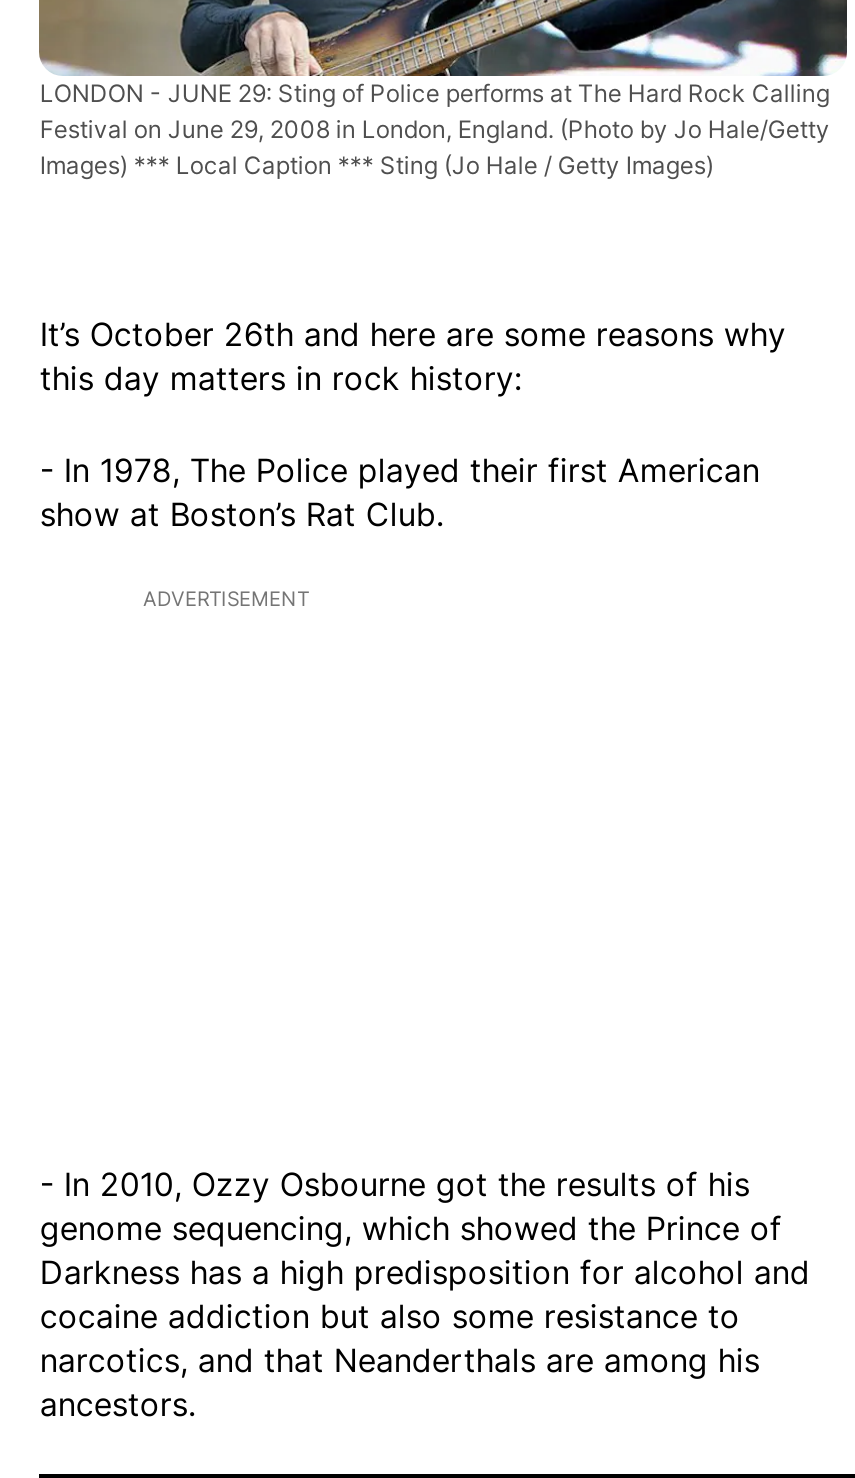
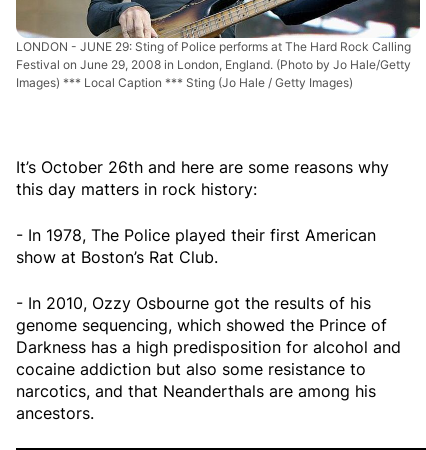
- ADVERTISEMENT
